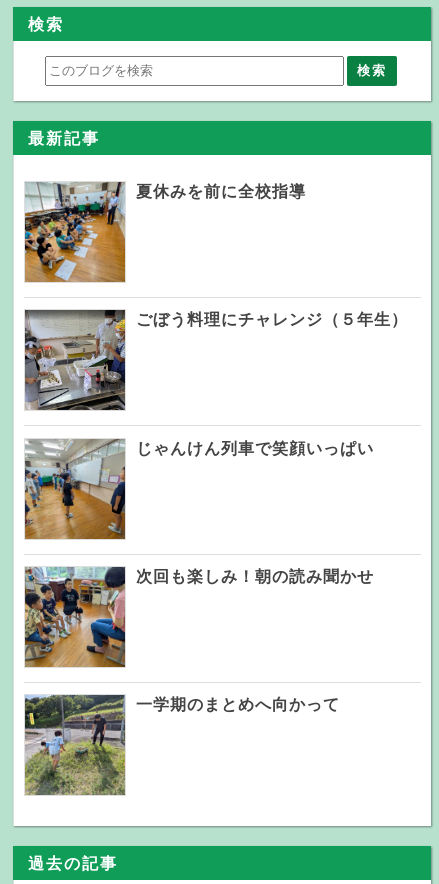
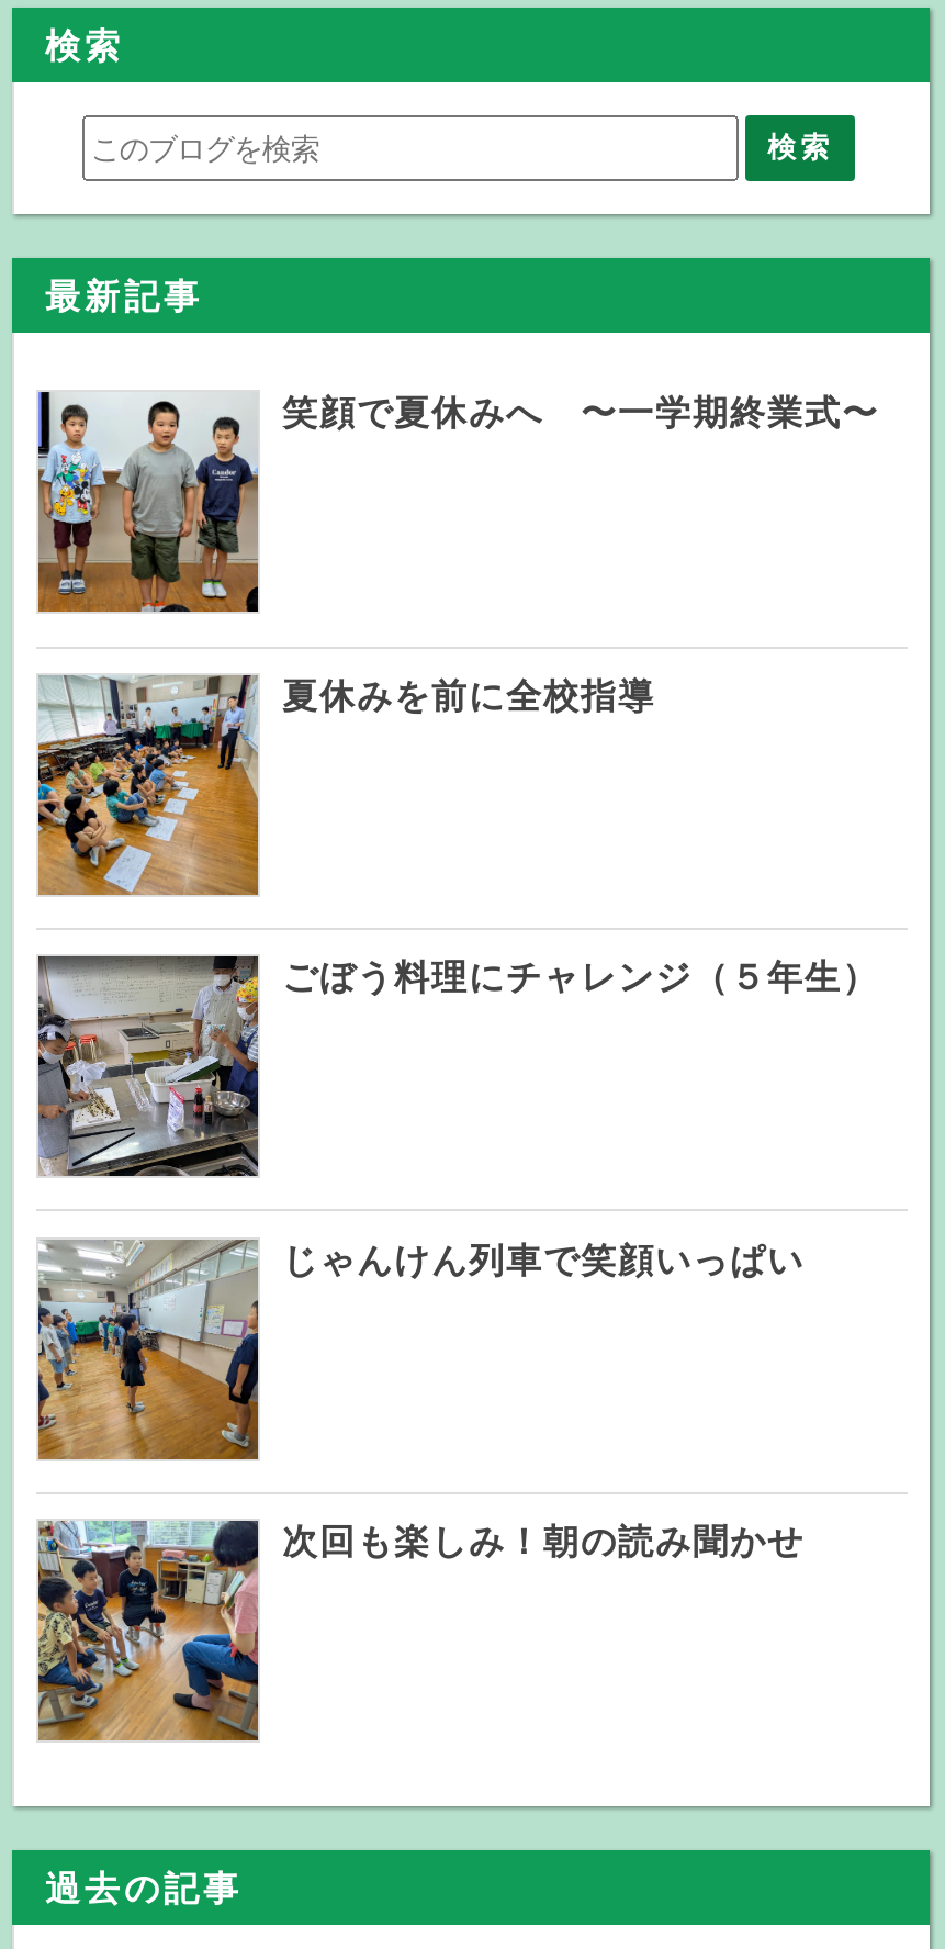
+ [image]
+ 笑顔で夏休みへ 〜一学期終業式〜

moved down: [image] | 夏休みを前に全校指導 | ごぼう料理にチャレンジ（５年生） | じゃんけん列車で笑顔いっぱい | 次回も楽しみ！朝の読み聞かせ

moved down: [image]

- [image]
- 一学期のまとめへ向かって
